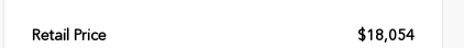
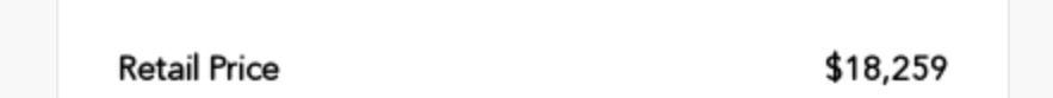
- $18,054
+ $18,259
